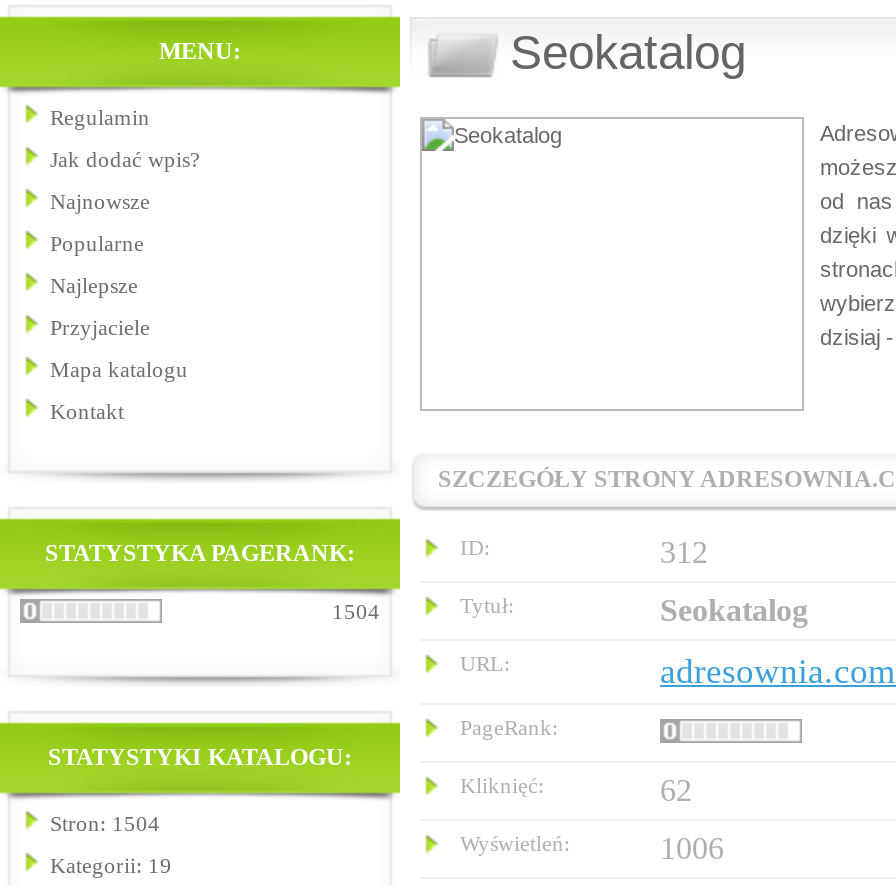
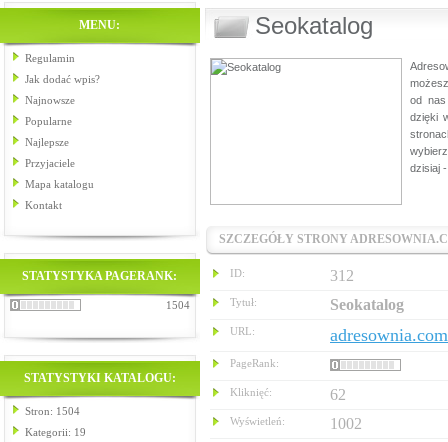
- 1006
+ 1002
